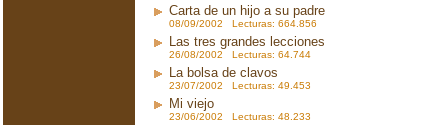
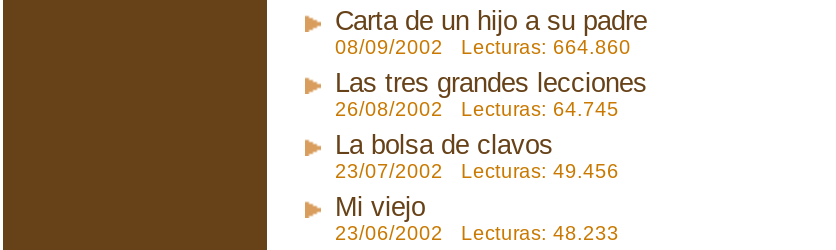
- 08/09/2002 Lecturas: 664.856
+ 08/09/2002 Lecturas: 664.860

- 26/08/2002 Lecturas: 64.744
+ 26/08/2002 Lecturas: 64.745

- 23/07/2002 Lecturas: 49.453
+ 23/07/2002 Lecturas: 49.456
